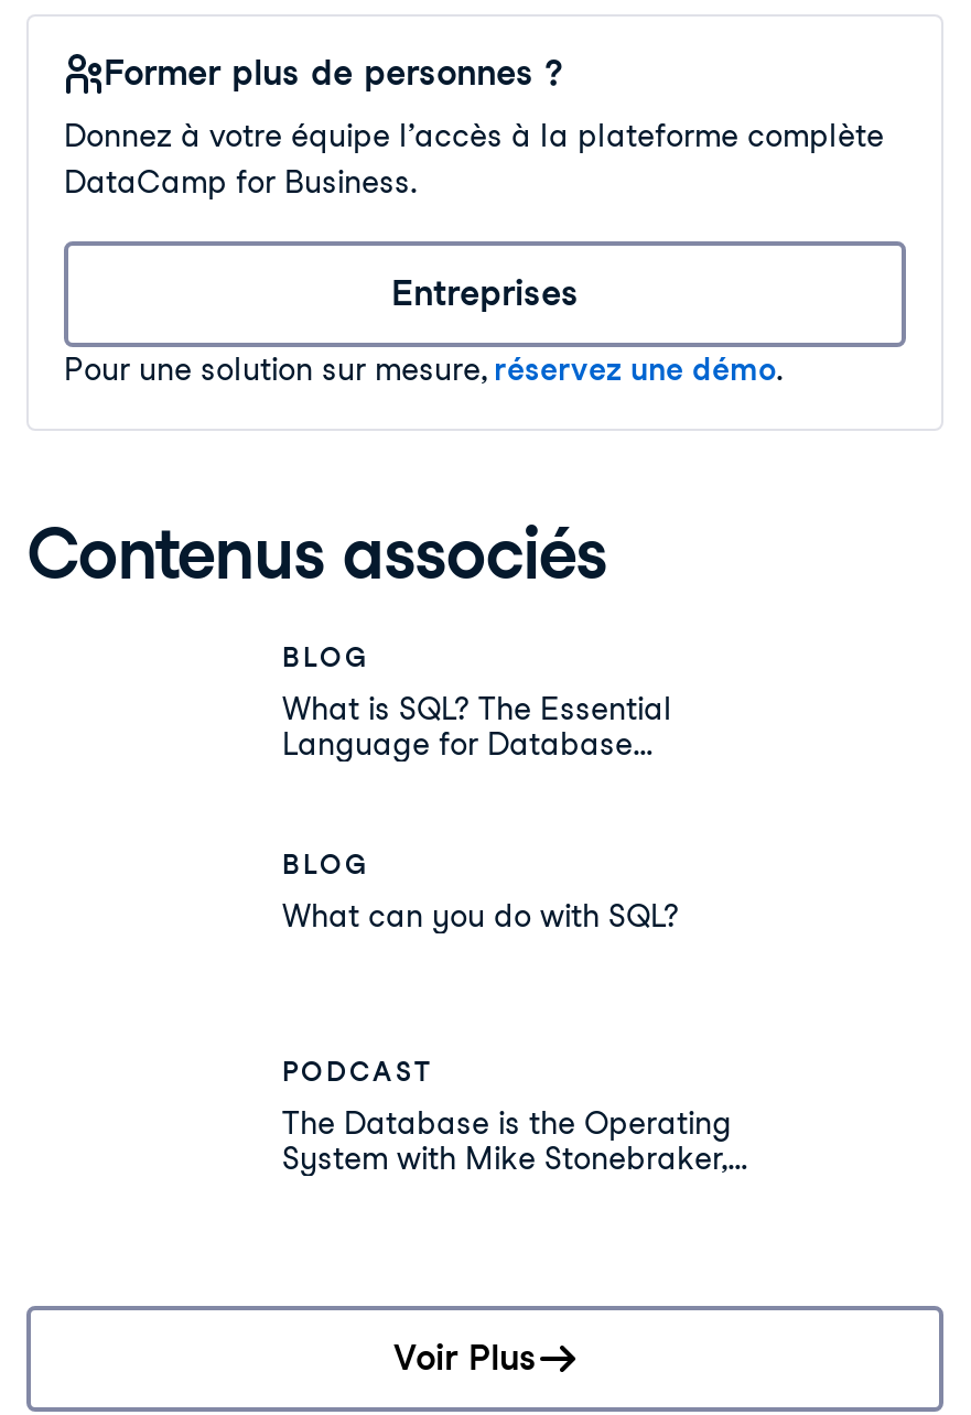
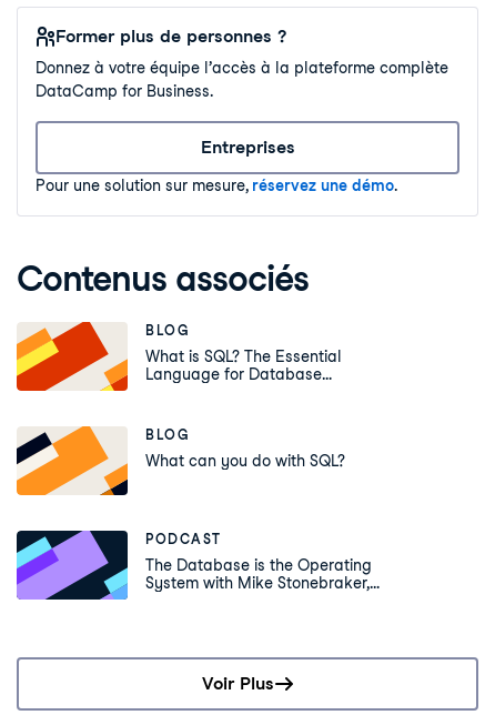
+ [image]

+ [image]

+ [image]
